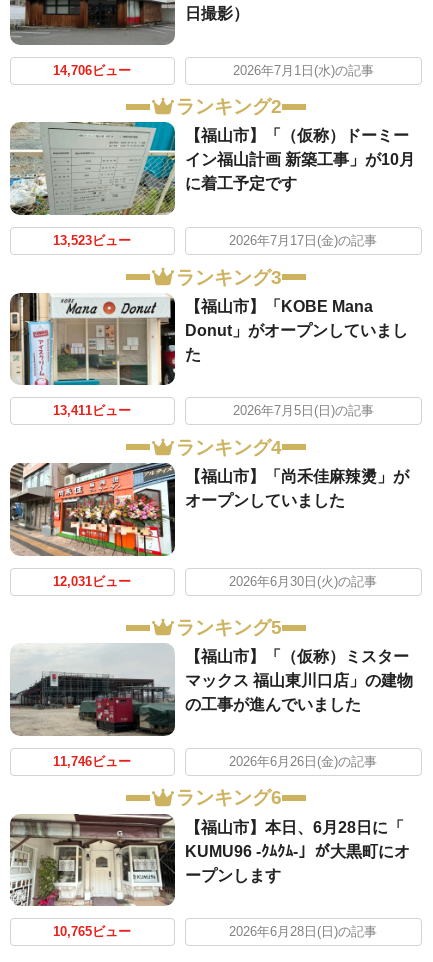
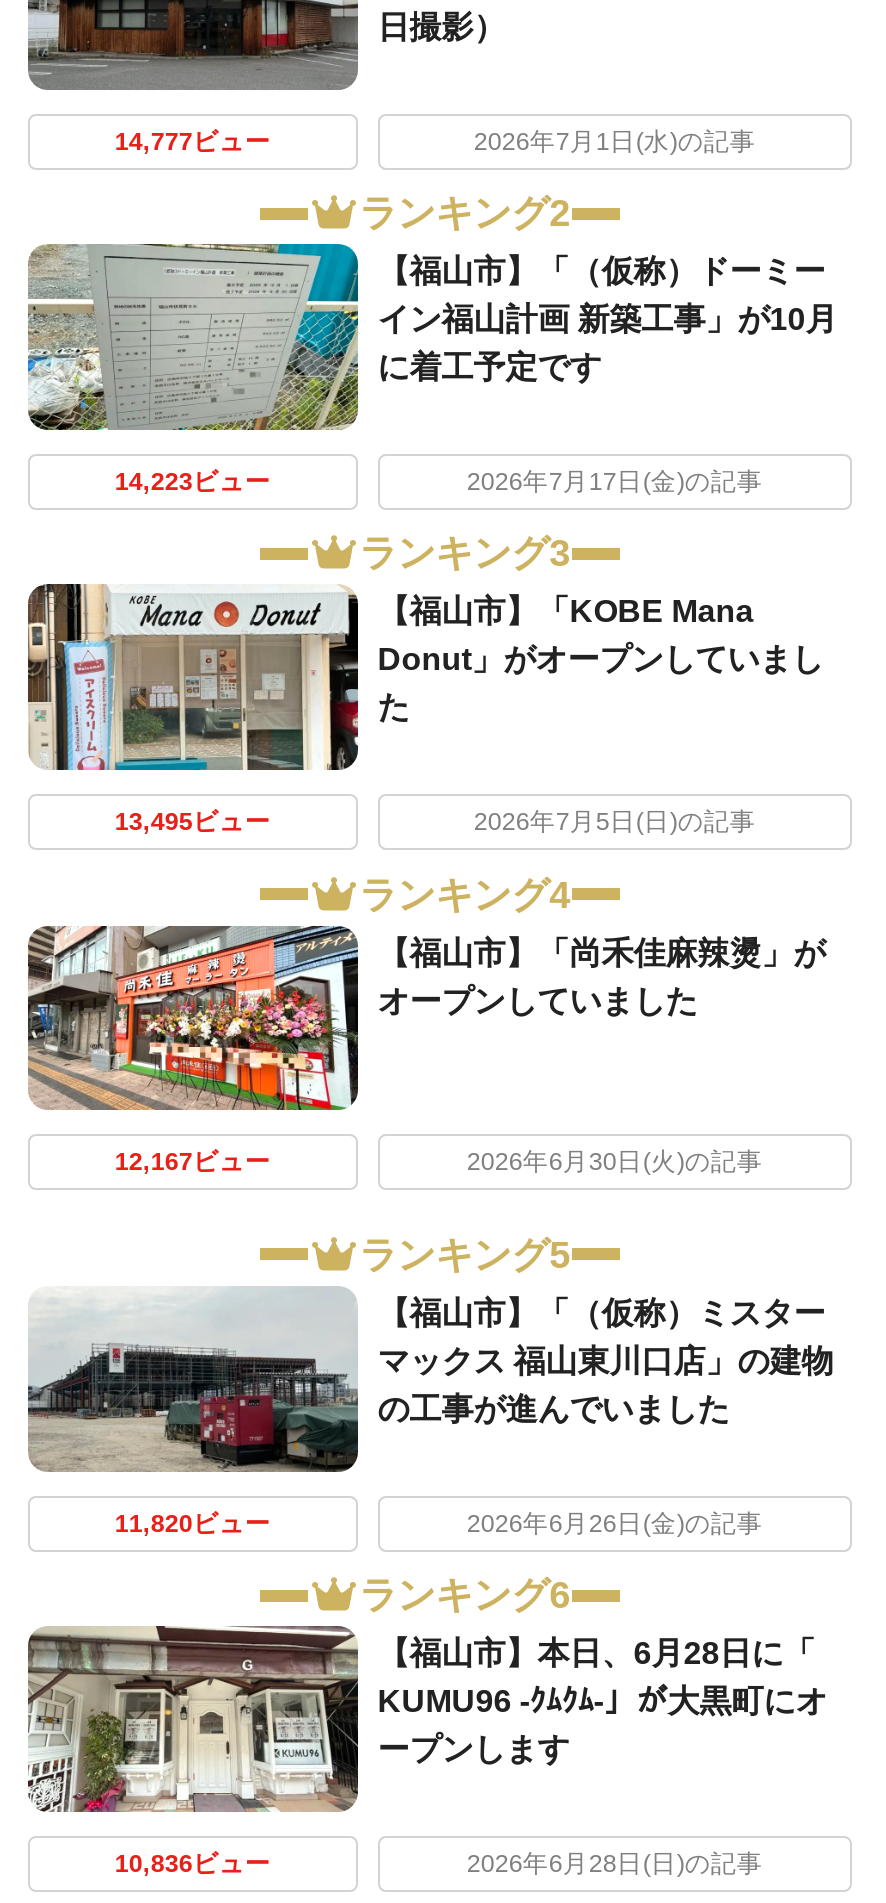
- 14,706ビュー
+ 14,777ビュー

- 13,523ビュー
+ 14,223ビュー

- 13,411ビュー
+ 13,495ビュー

- 12,031ビュー
+ 12,167ビュー

- 11,746ビュー
+ 11,820ビュー

- 10,765ビュー
+ 10,836ビュー
